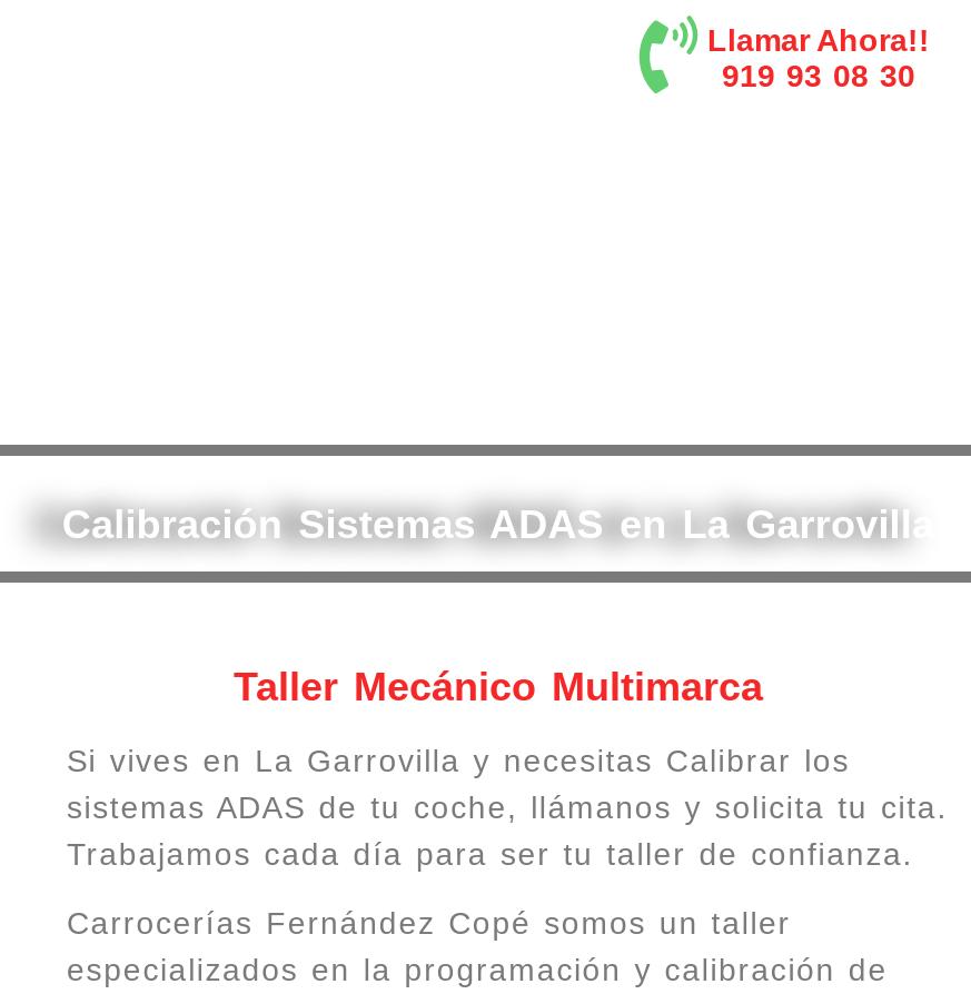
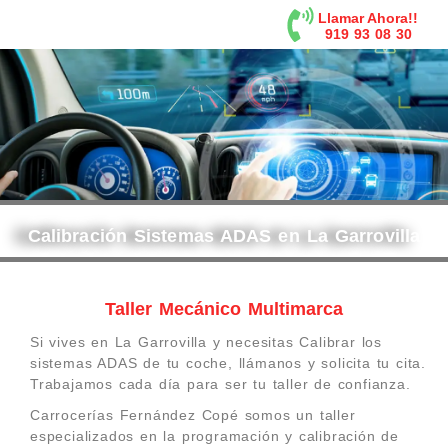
+ [image]
